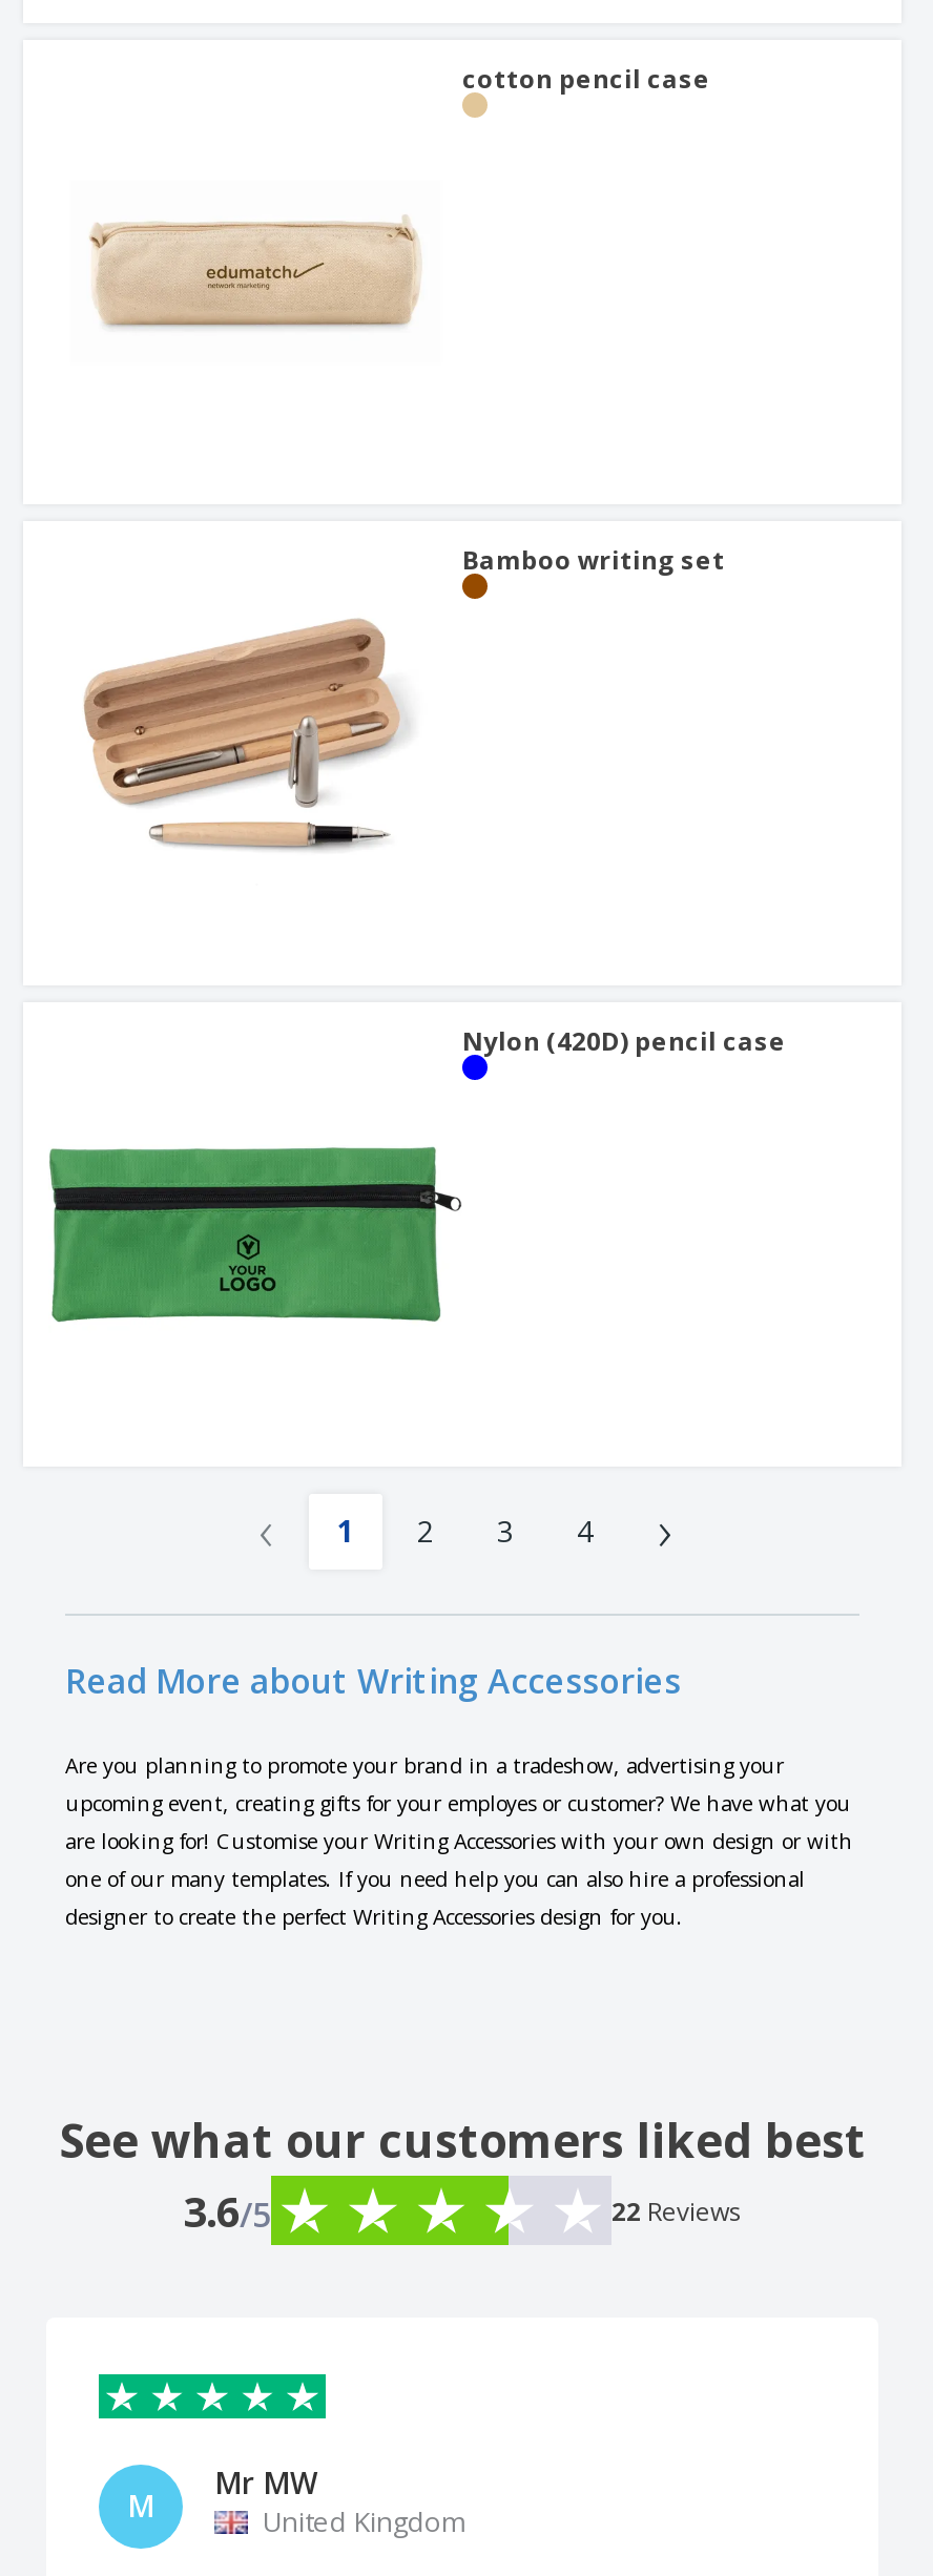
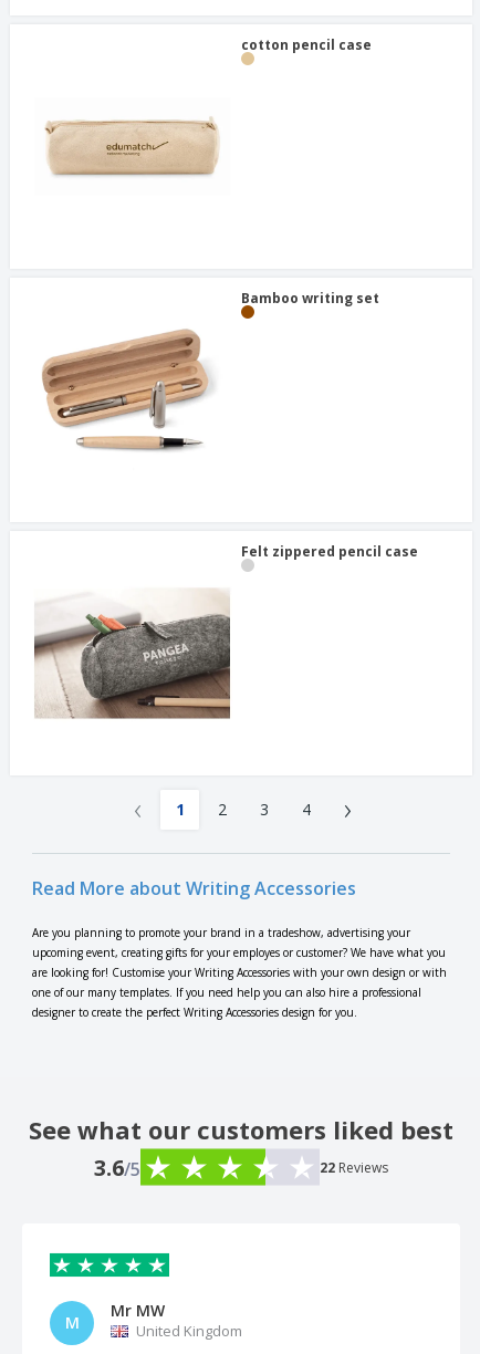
- Nylon (420D) pencil case
+ Felt zippered pencil case

- [image]
+ [image]
